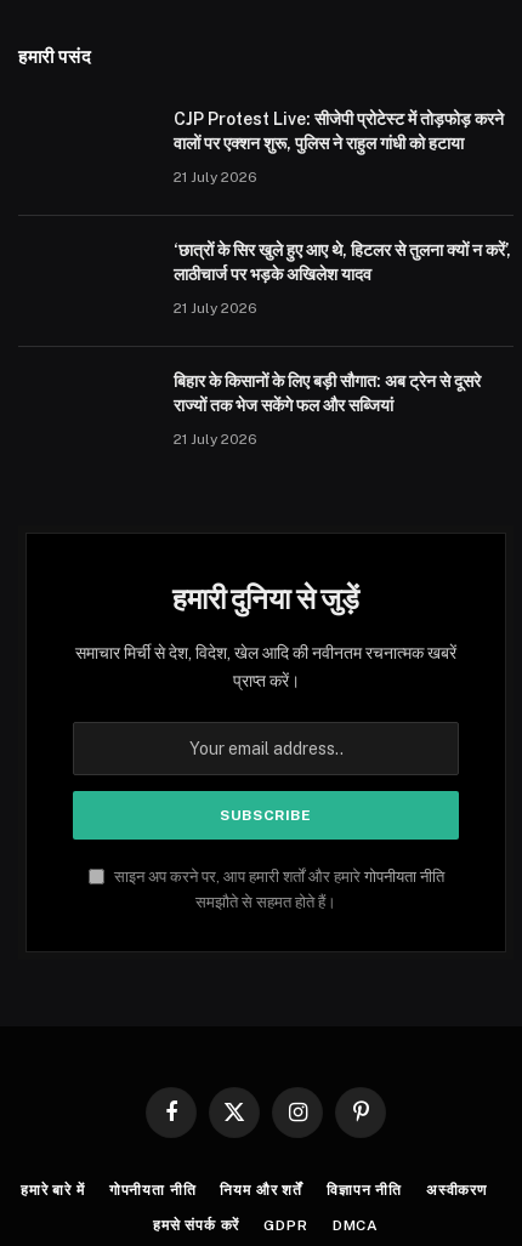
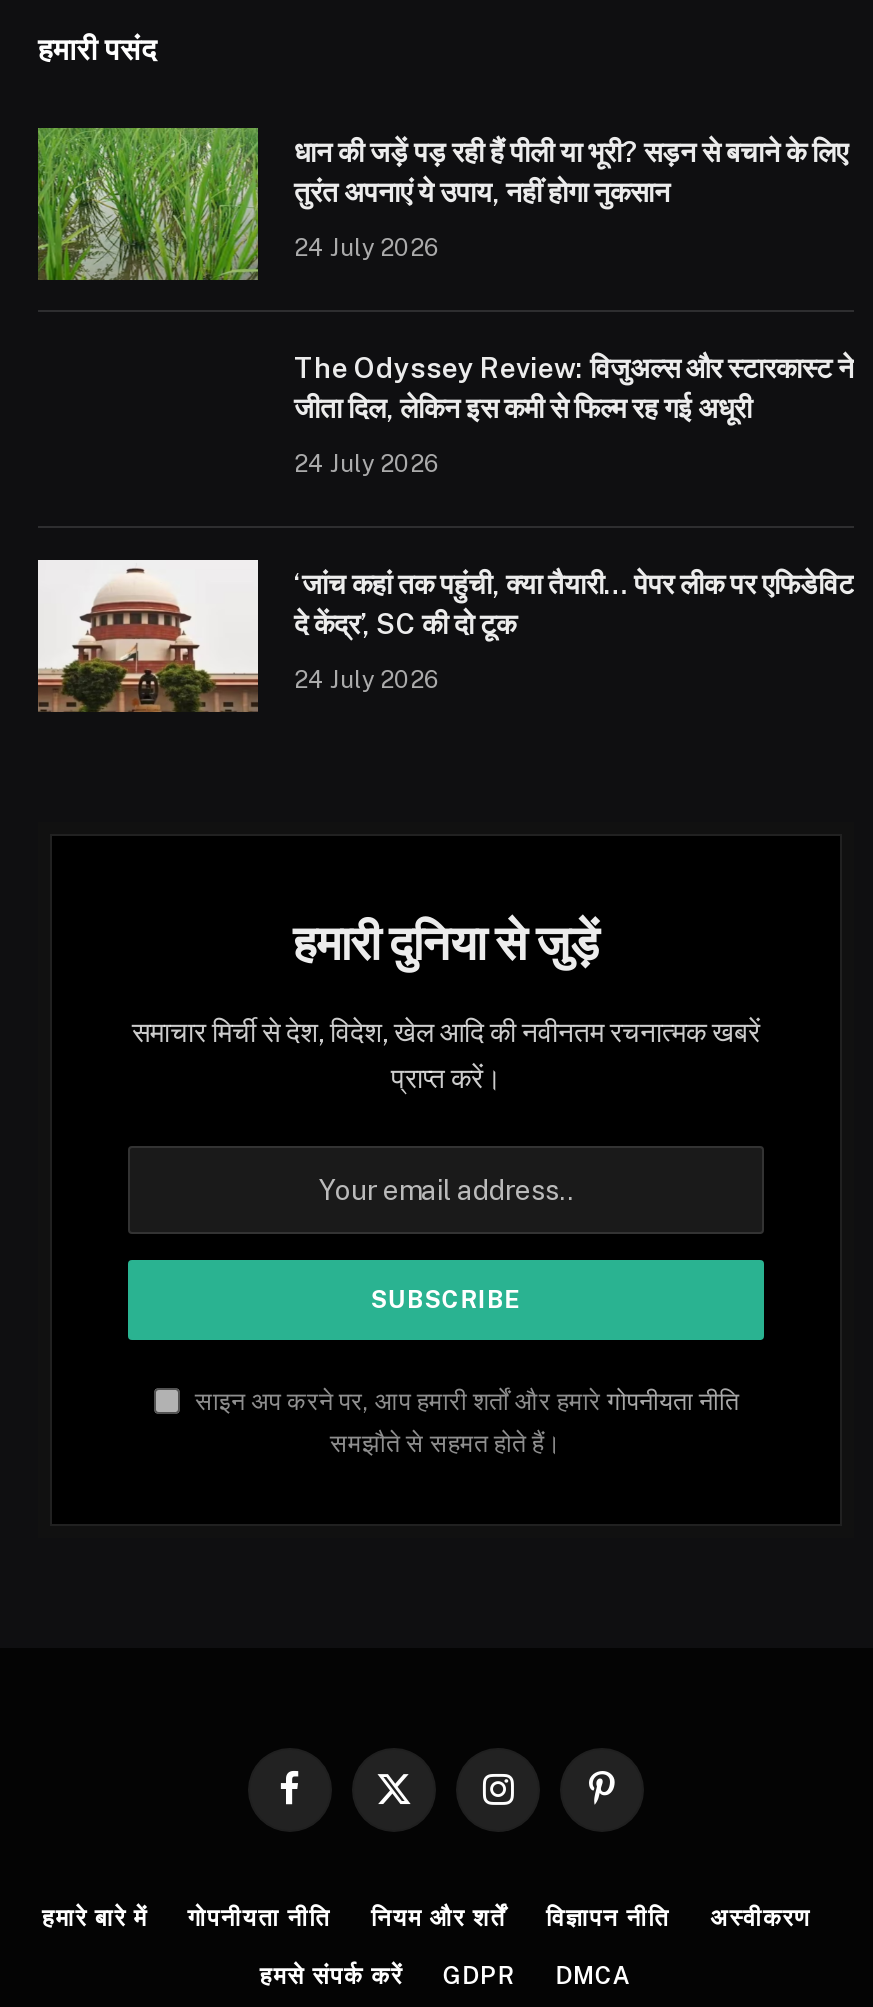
+ [image]

+ [image]

- CJP Protest Live: सीजेपी प्रोटेस्ट में तोड़फोड़ करने
- वालों पर एक्शन शुरू, पुलिस ने राहुल गांधी को हटाया
+ धान की जड़ें पड़ रही हैं पीली या भूरी? सड़न से बचाने के लिए
+ तुरंत अपनाएं ये उपाय, नहीं होगा नुकसान

- 21 July 2026
+ 24 July 2026

- ‘छात्रों के सिर खुले हुए आए थे, हिटलर से तुलना क्यों न करें’,
- लाठीचार्ज पर भड़के अखिलेश यादव
+ The Odyssey Review: विजुअल्स और स्टारकास्ट ने
+ जीता दिल, लेकिन इस कमी से फिल्म रह गई अधूरी

- 21 July 2026
+ 24 July 2026

- बिहार के किसानों के लिए बड़ी सौगात: अब ट्रेन से दूसरे
- राज्यों तक भेज सकेंगे फल और सब्जियां
+ ‘जांच कहां तक पहुंची, क्या तैयारी… पेपर लीक पर एफिडेविट
+ दे केंद्र’, SC की दो टूक

- 21 July 2026
+ 24 July 2026
